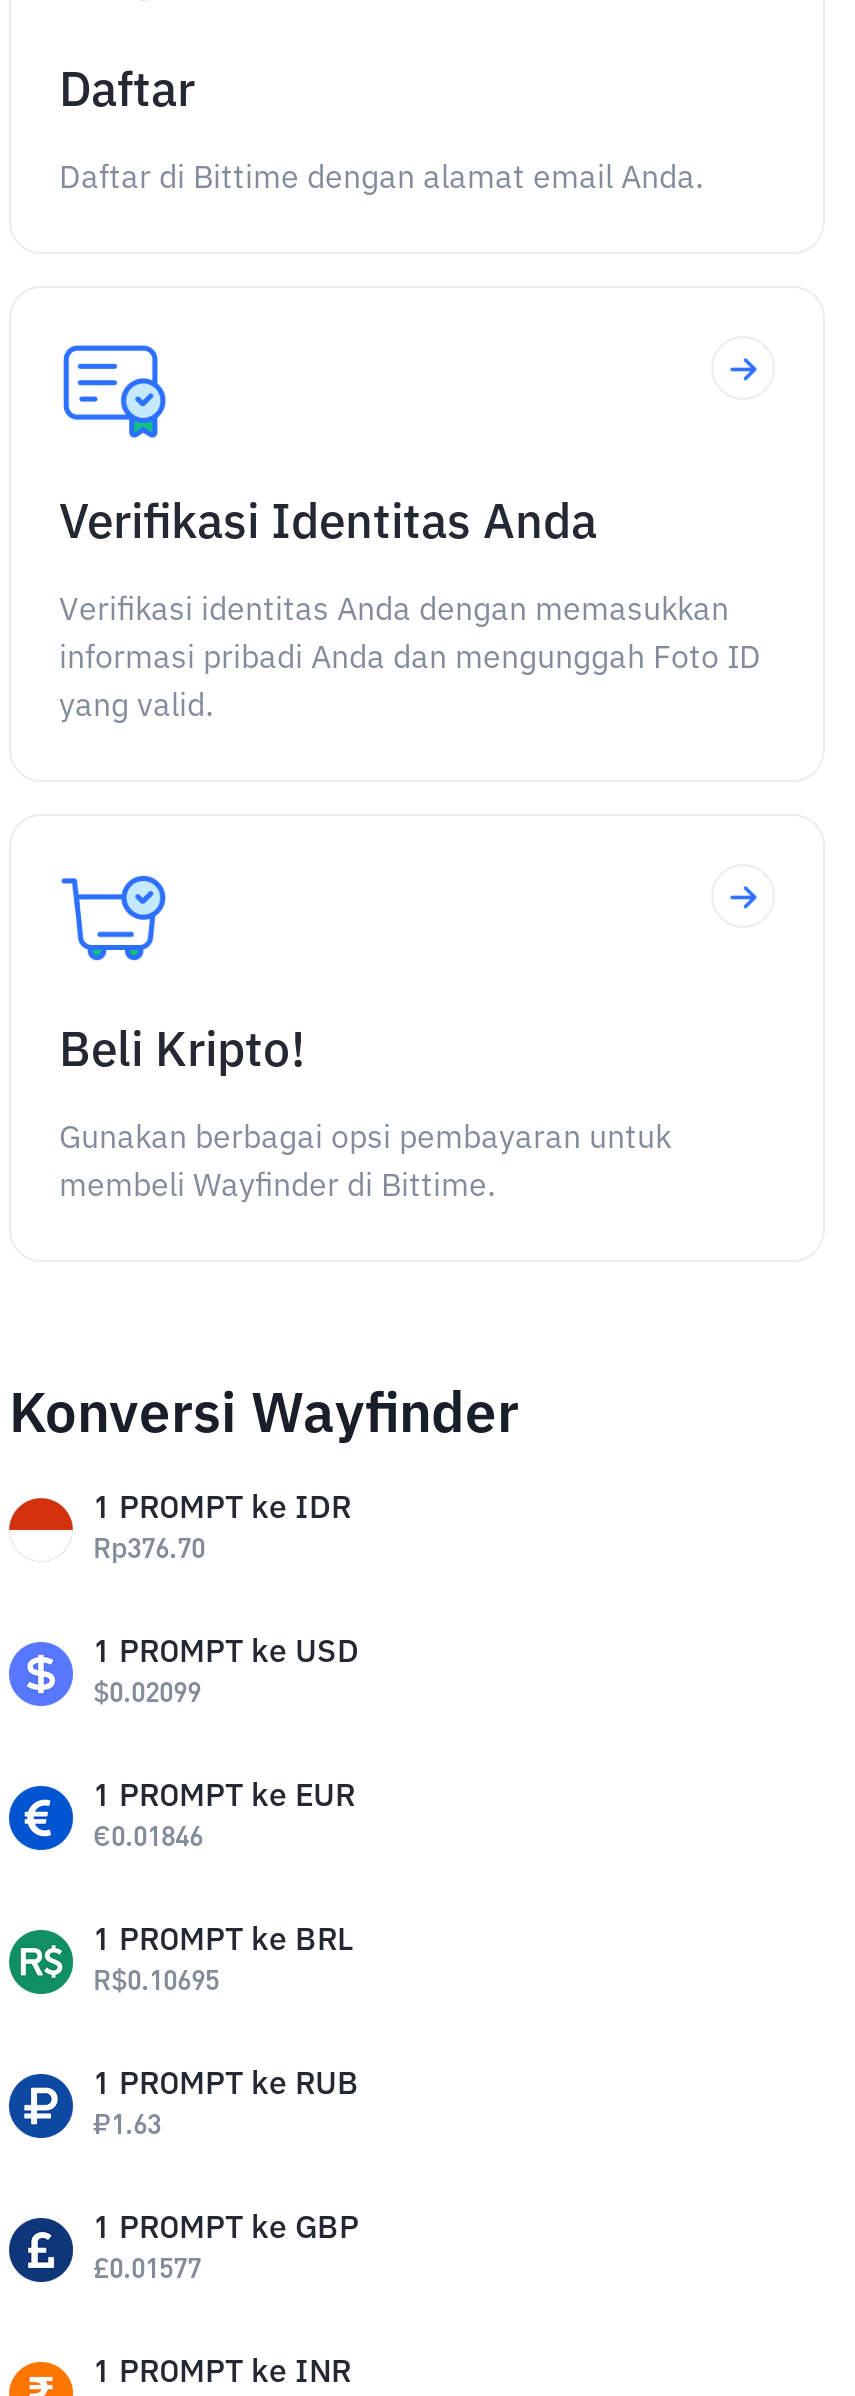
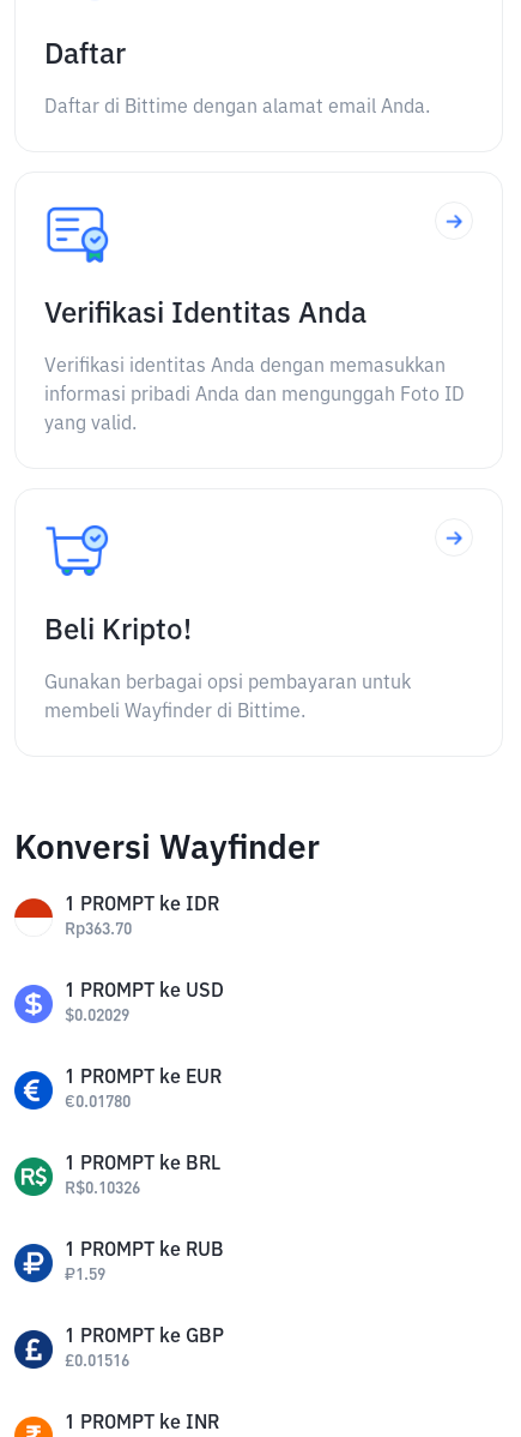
- Rp376.70
+ Rp363.70

- $0.02099
+ $0.02029

- €0.01846
+ €0.01780

- R$0.10695
+ R$0.10326

- ₽1.63
+ ₽1.59

- £0.01577
+ £0.01516
